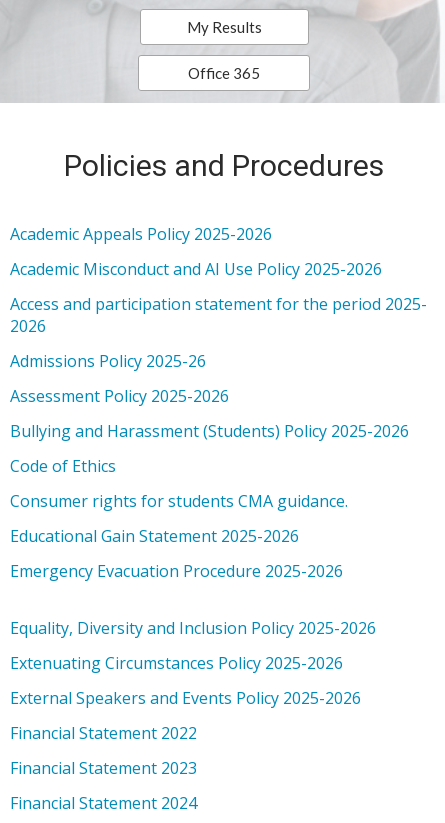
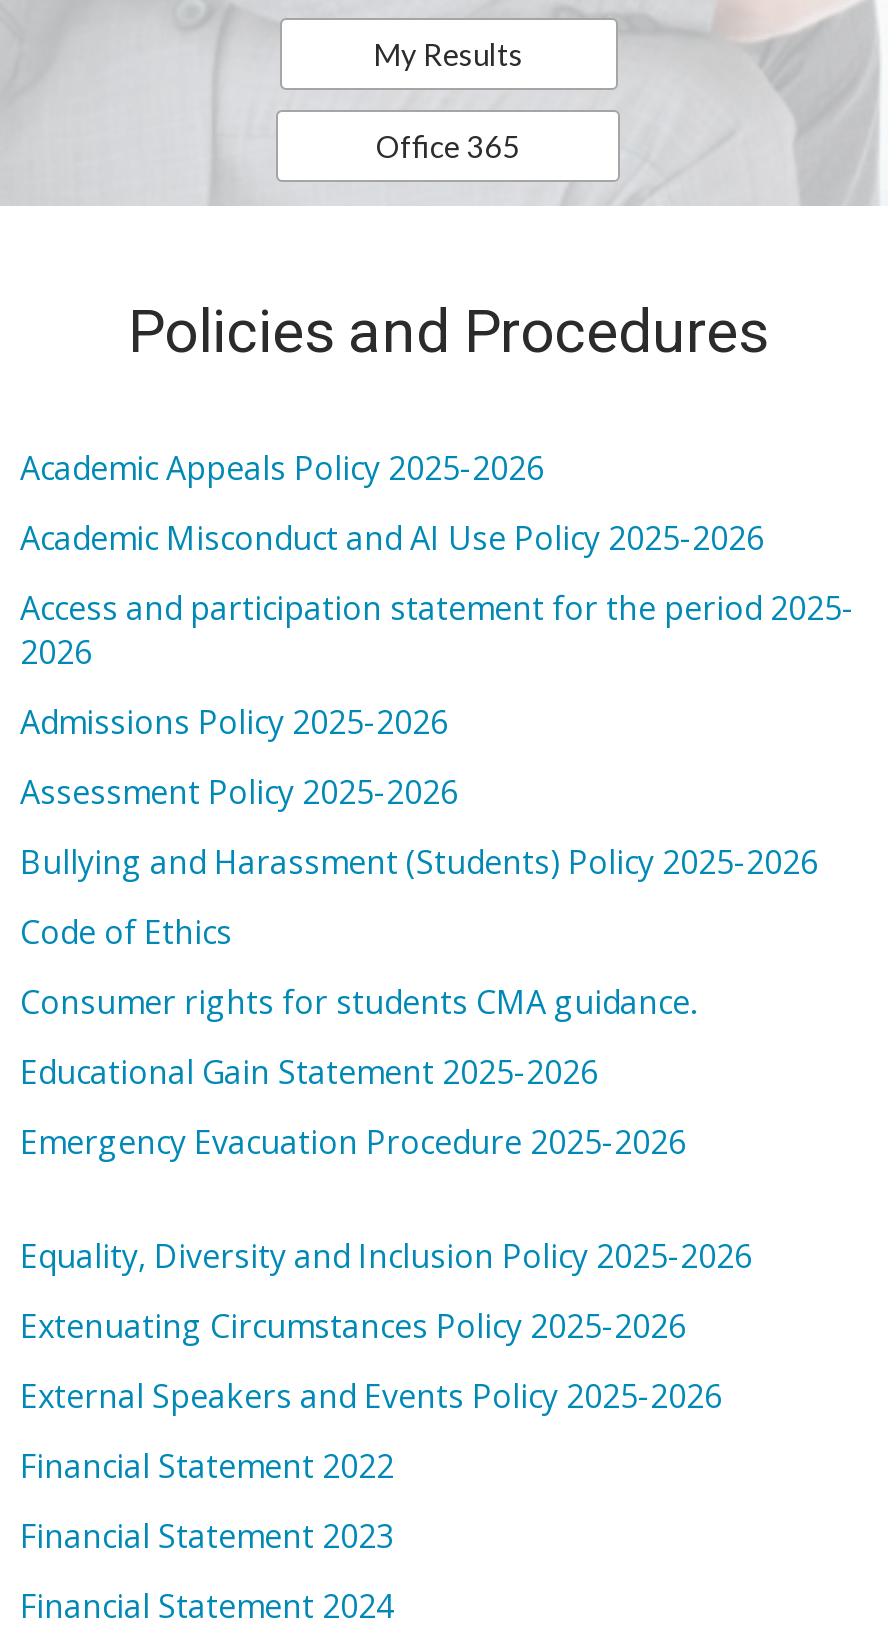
- Admissions Policy 2025-26
+ Admissions Policy 2025-2026
